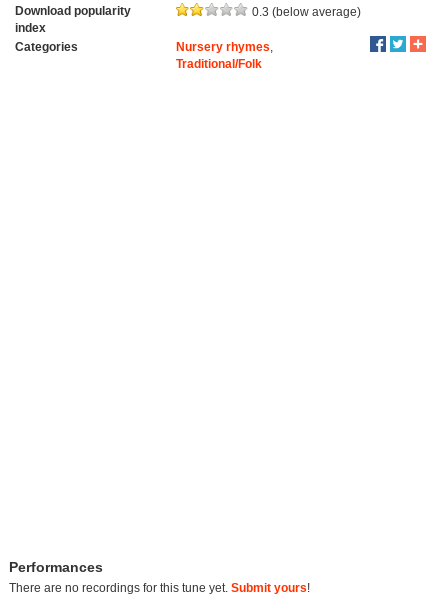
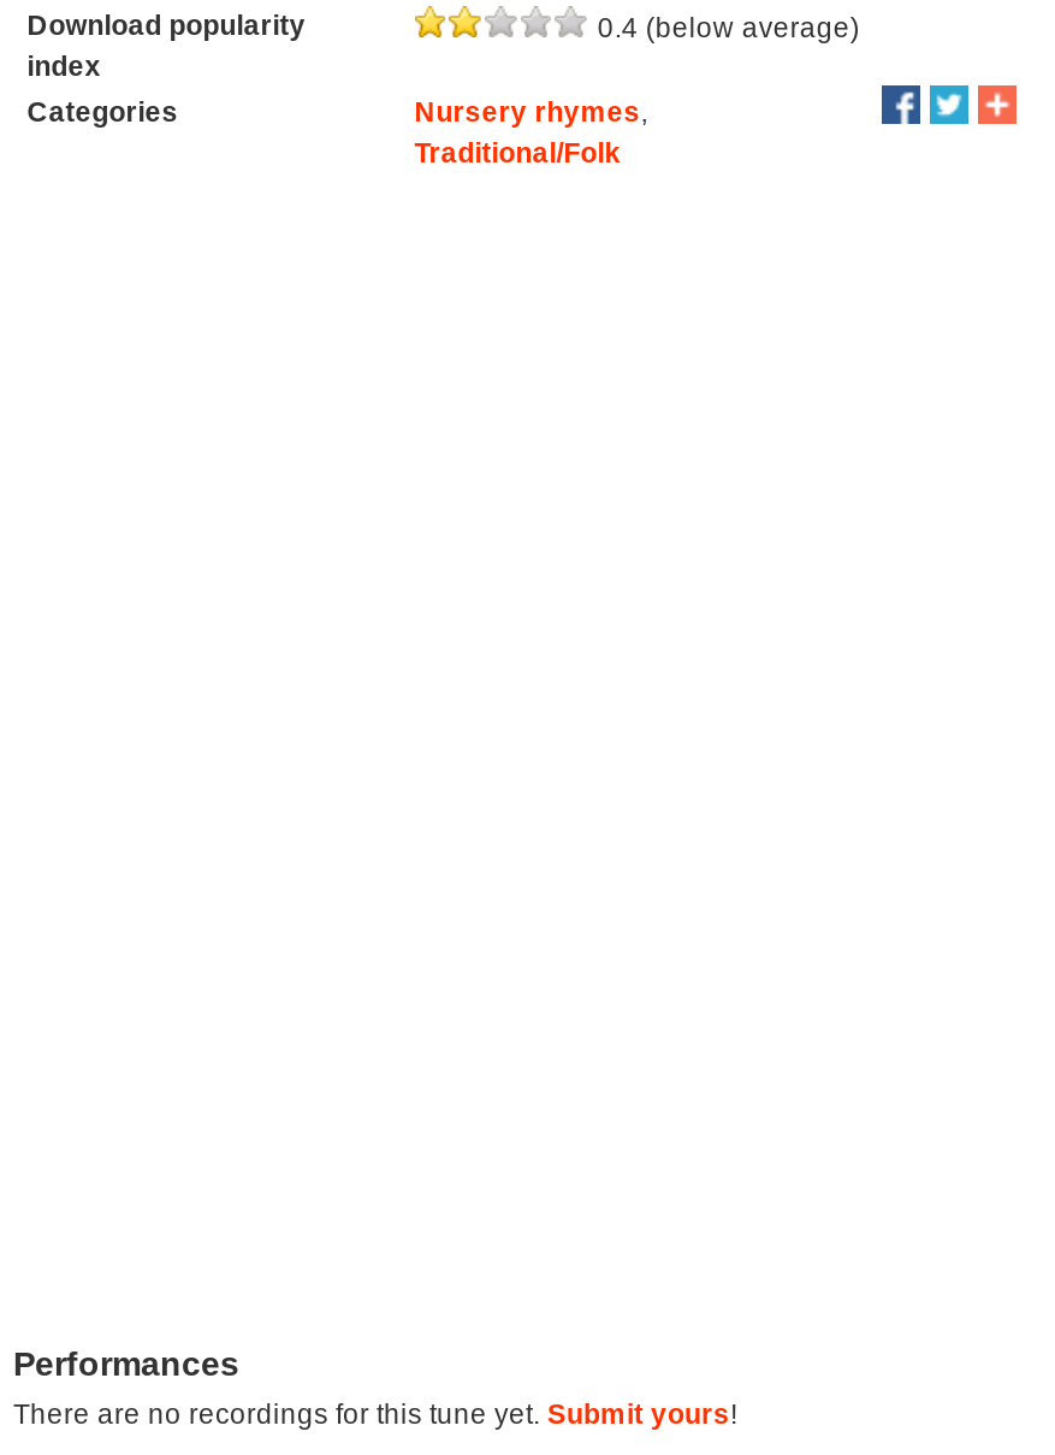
- 0.3 (below average)
+ 0.4 (below average)
